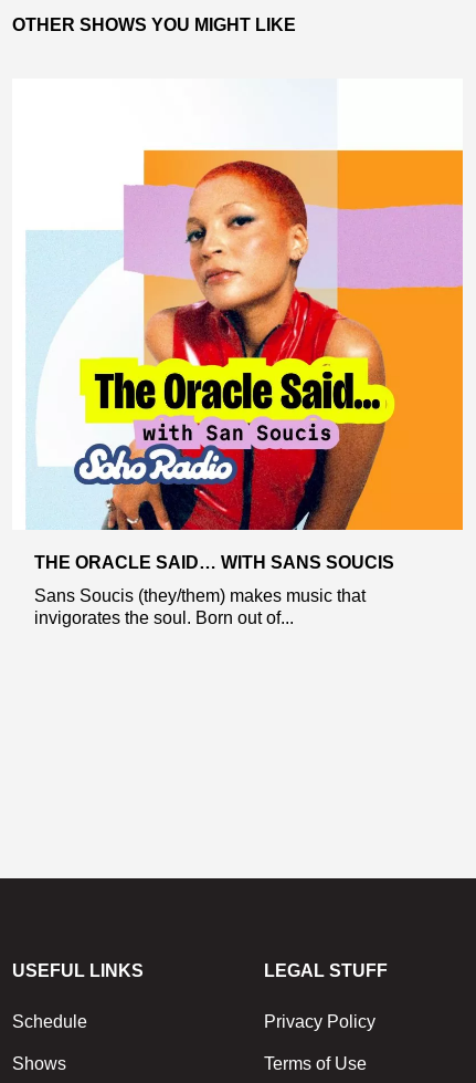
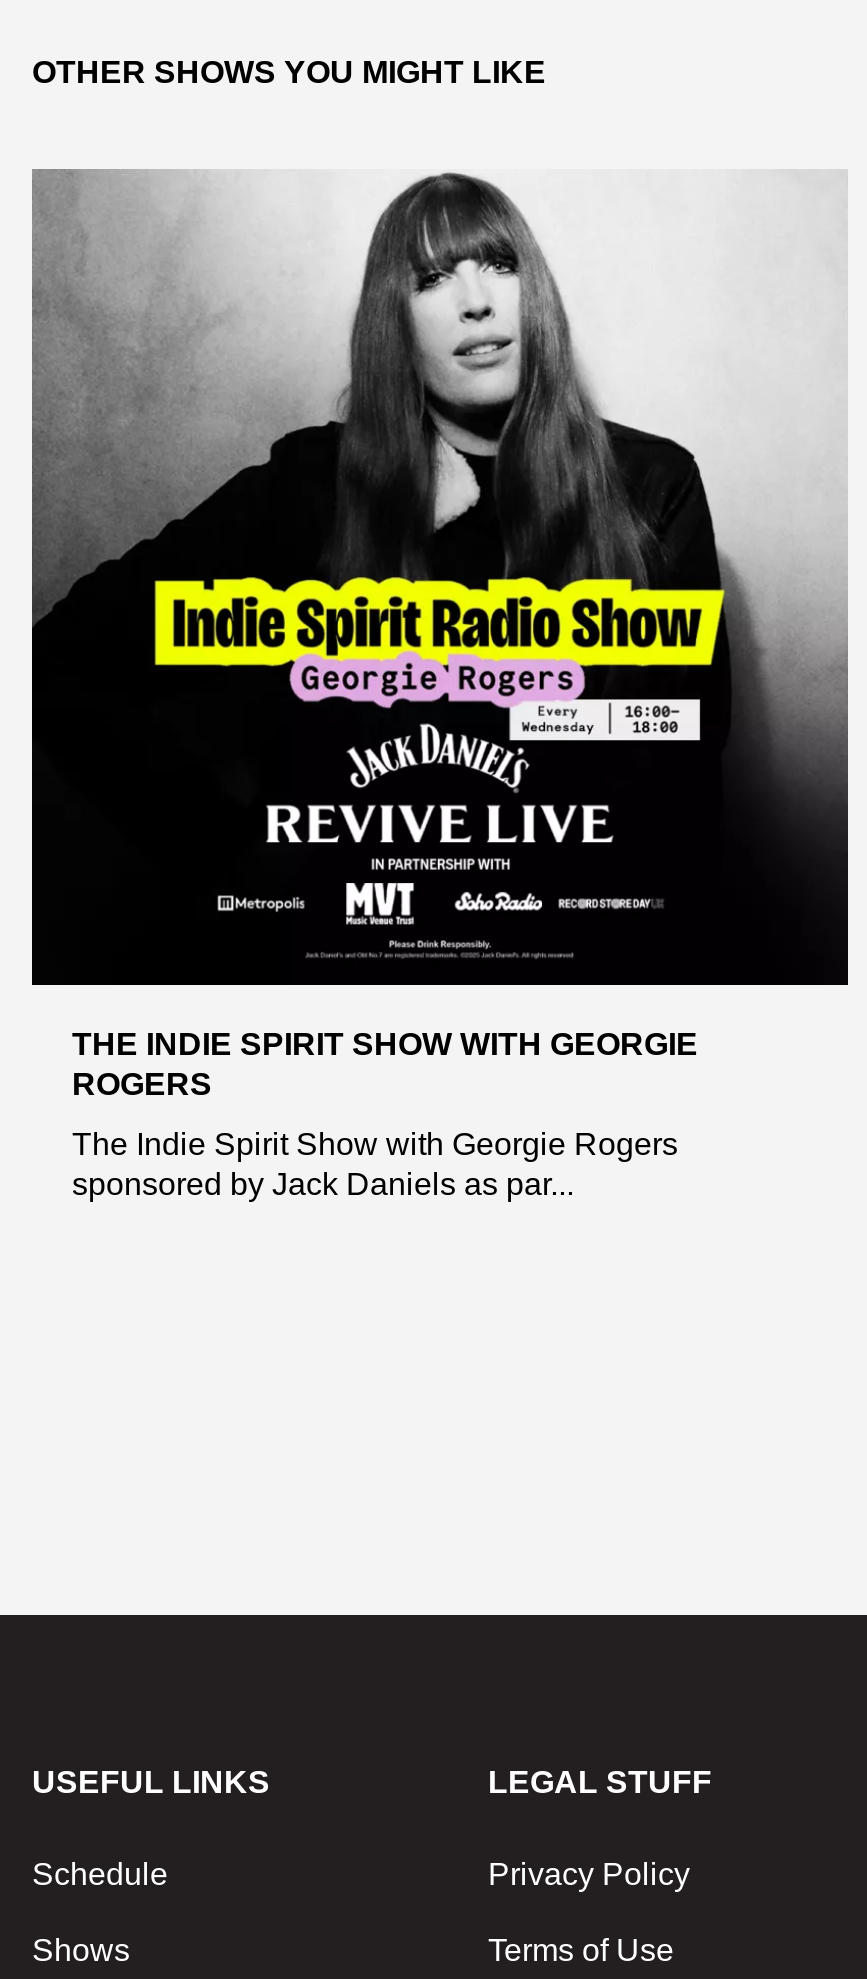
- [image]
- THE ORACLE SAID… WITH SANS SOUCIS
+ [image]
+ THE INDIE SPIRIT SHOW WITH GEORGIE
+ ROGERS

- Sans Soucis (they/them) makes music that
- invigorates the soul. Born out of...
+ The Indie Spirit Show with Georgie Rogers
+ sponsored by Jack Daniels as par...
